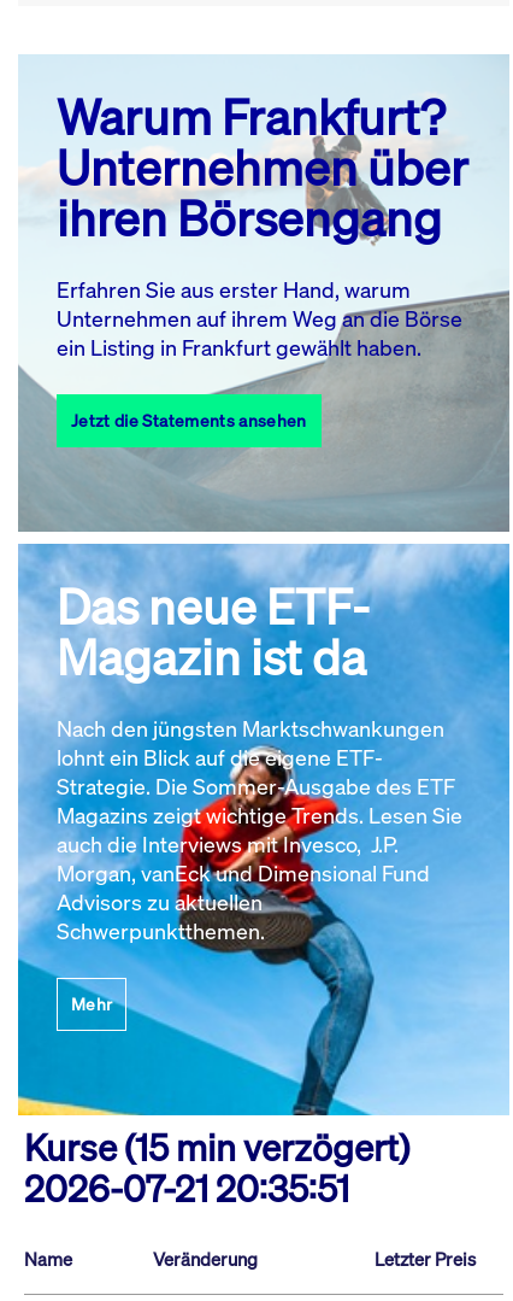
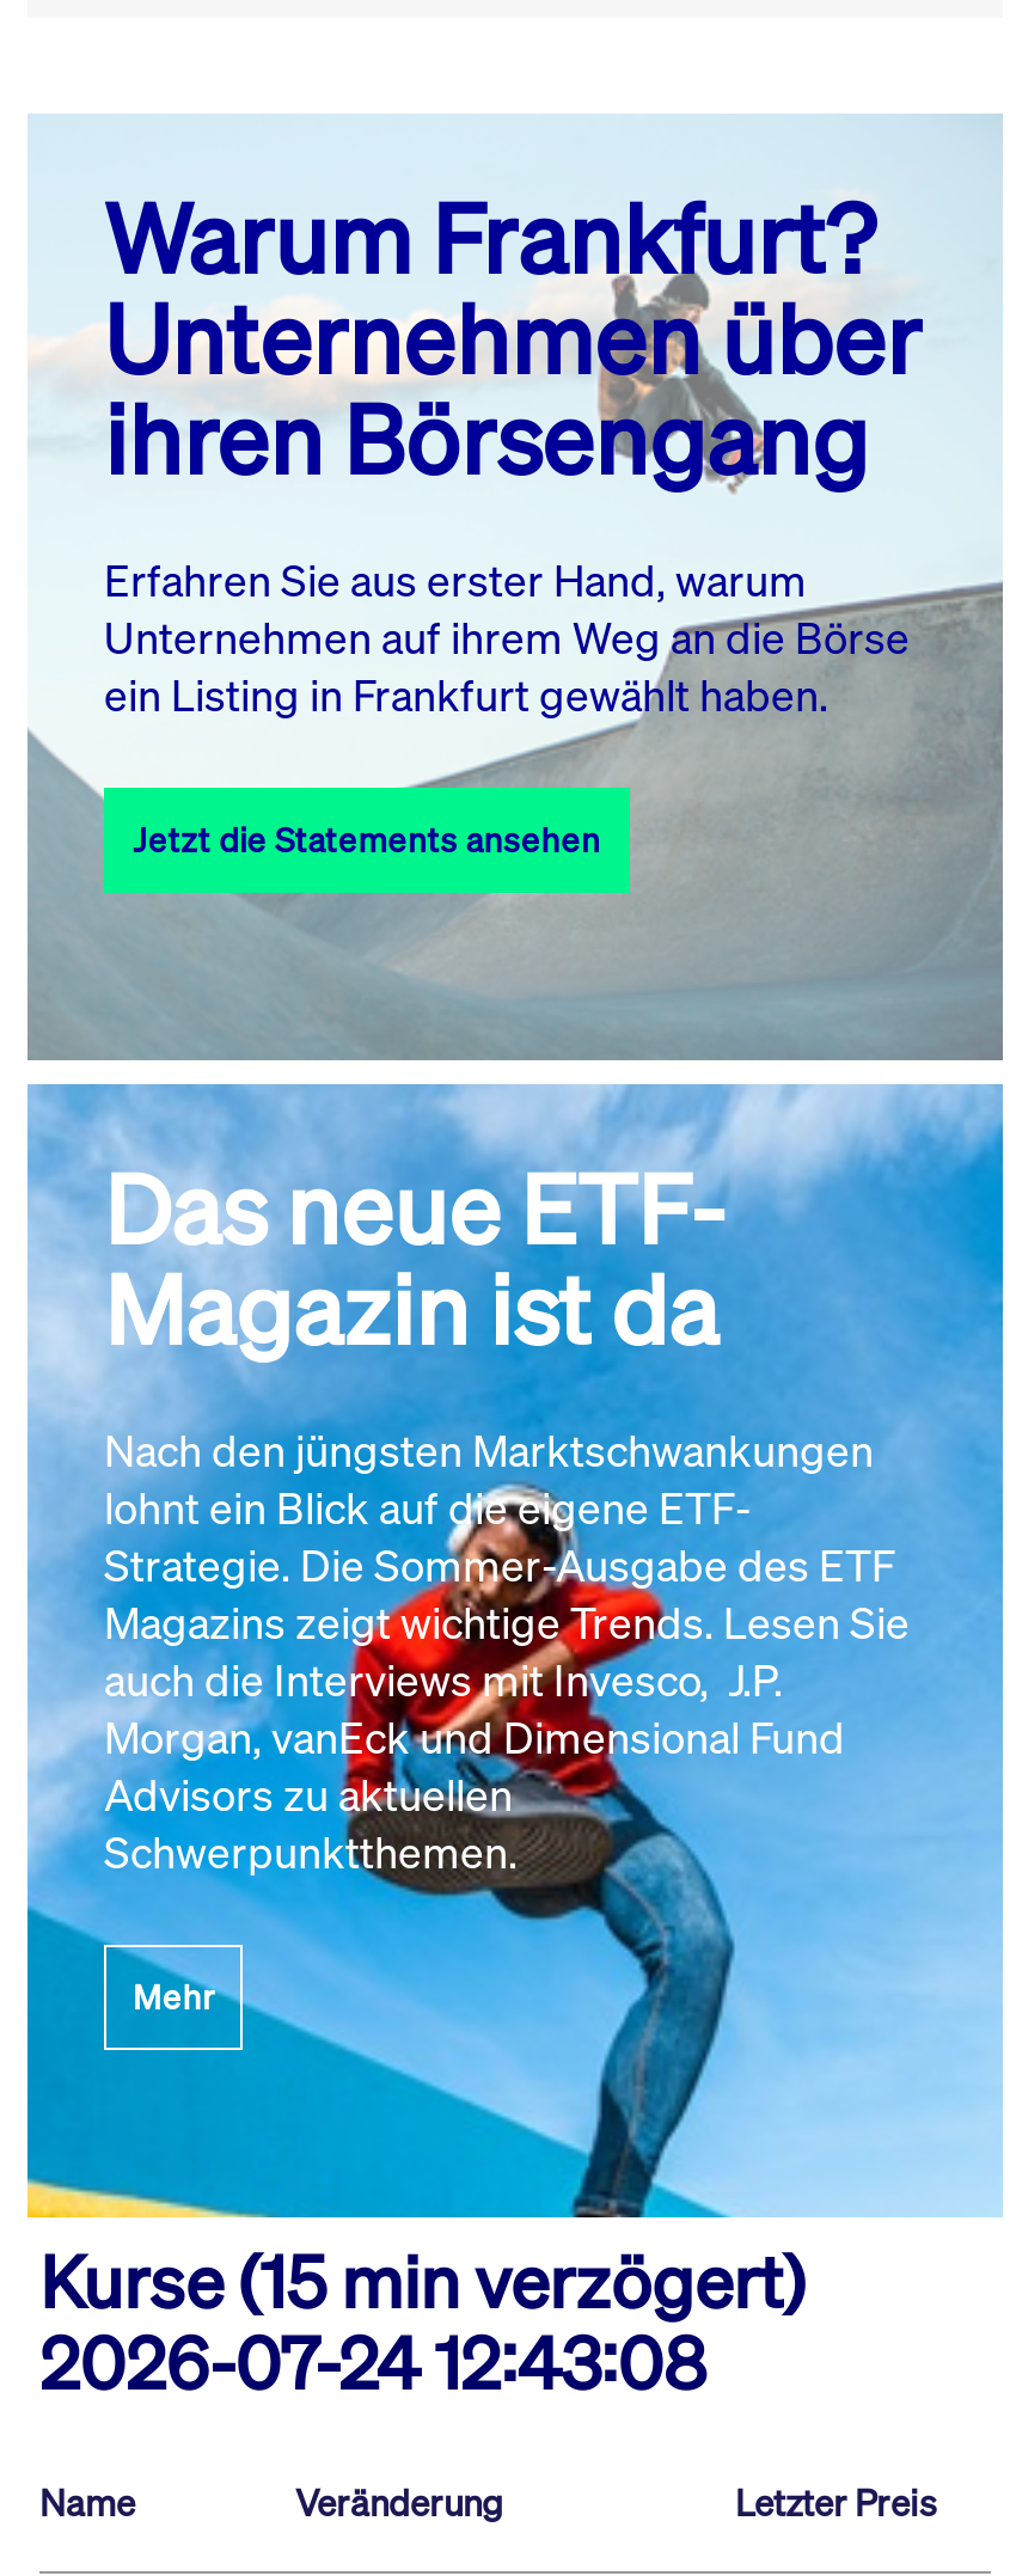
- 2026-07-21 20:35:51
+ 2026-07-24 12:43:08
